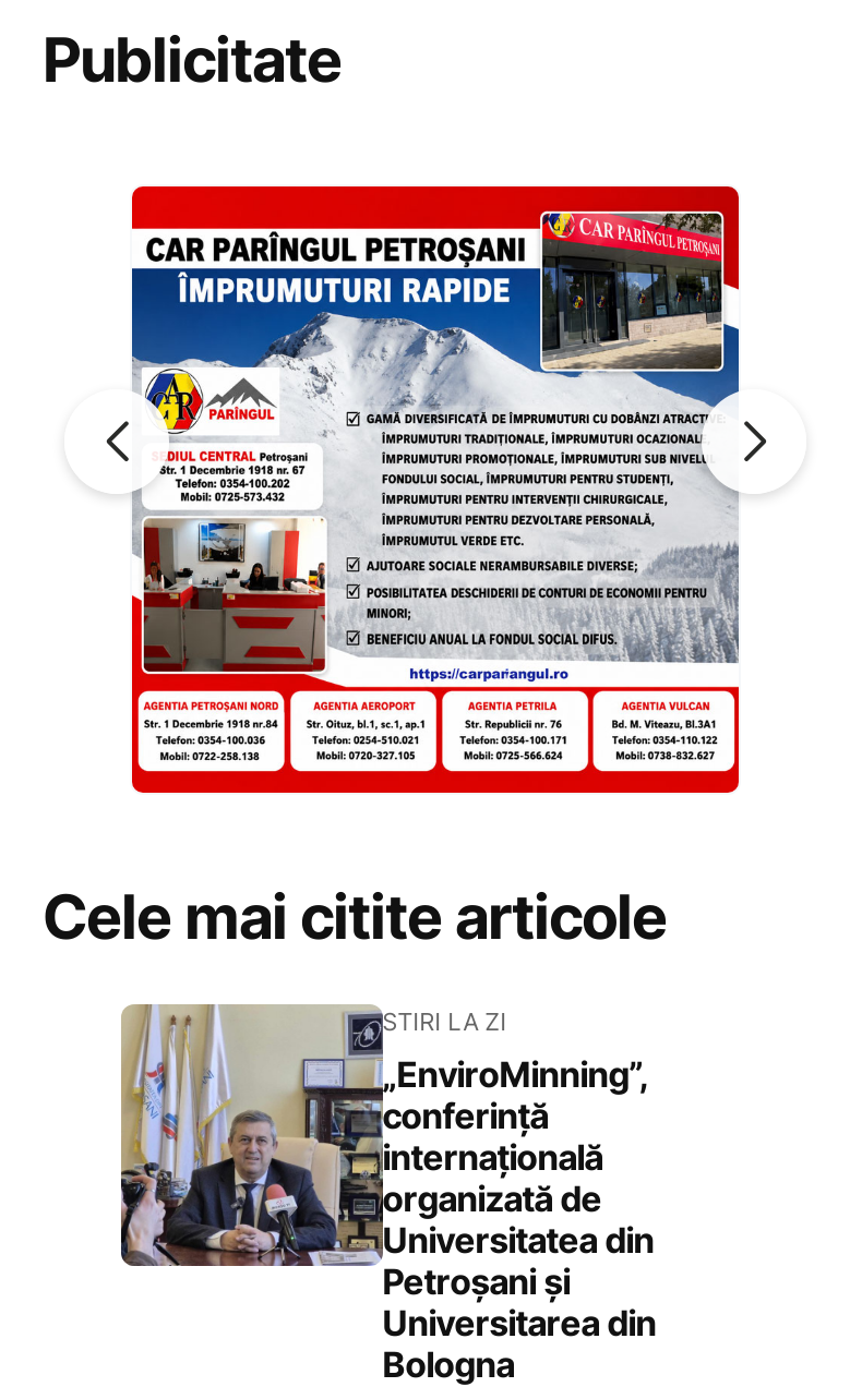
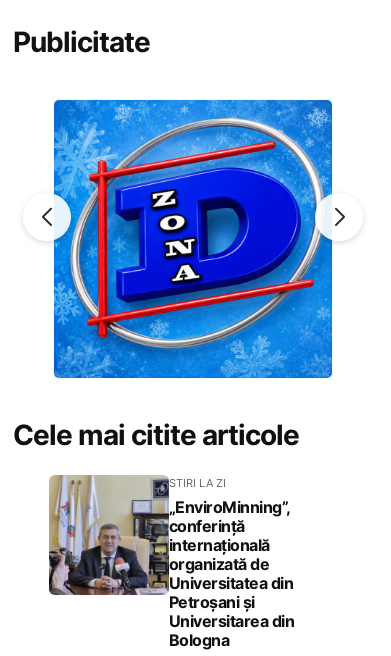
- [image]
+ [image]
